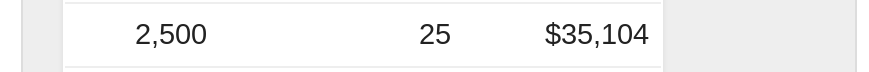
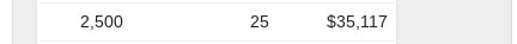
- $35,104
+ $35,117
